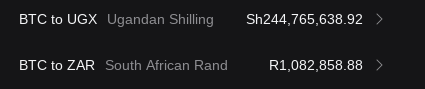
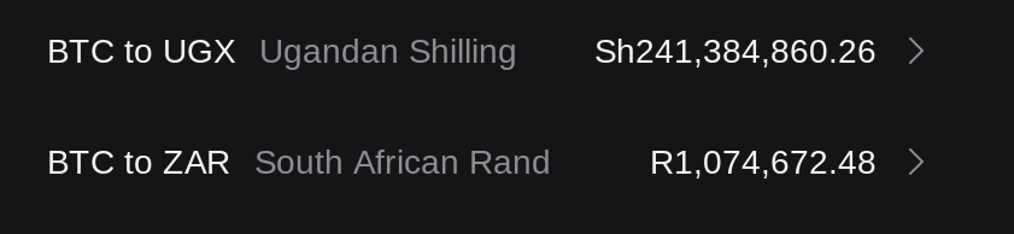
- Sh244,765,638.92
+ Sh241,384,860.26

- R1,082,858.88
+ R1,074,672.48
